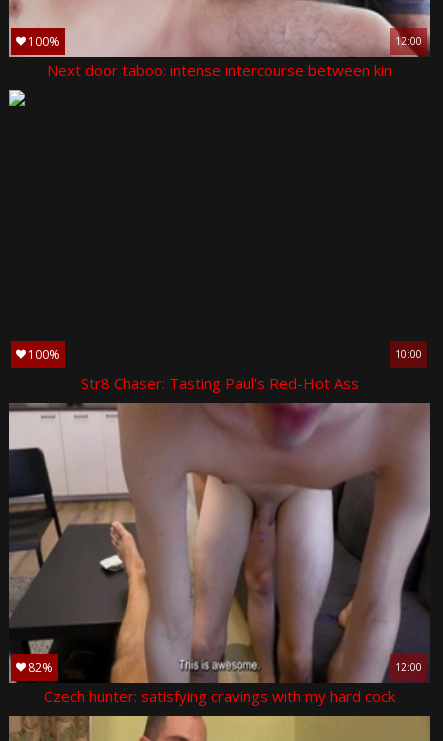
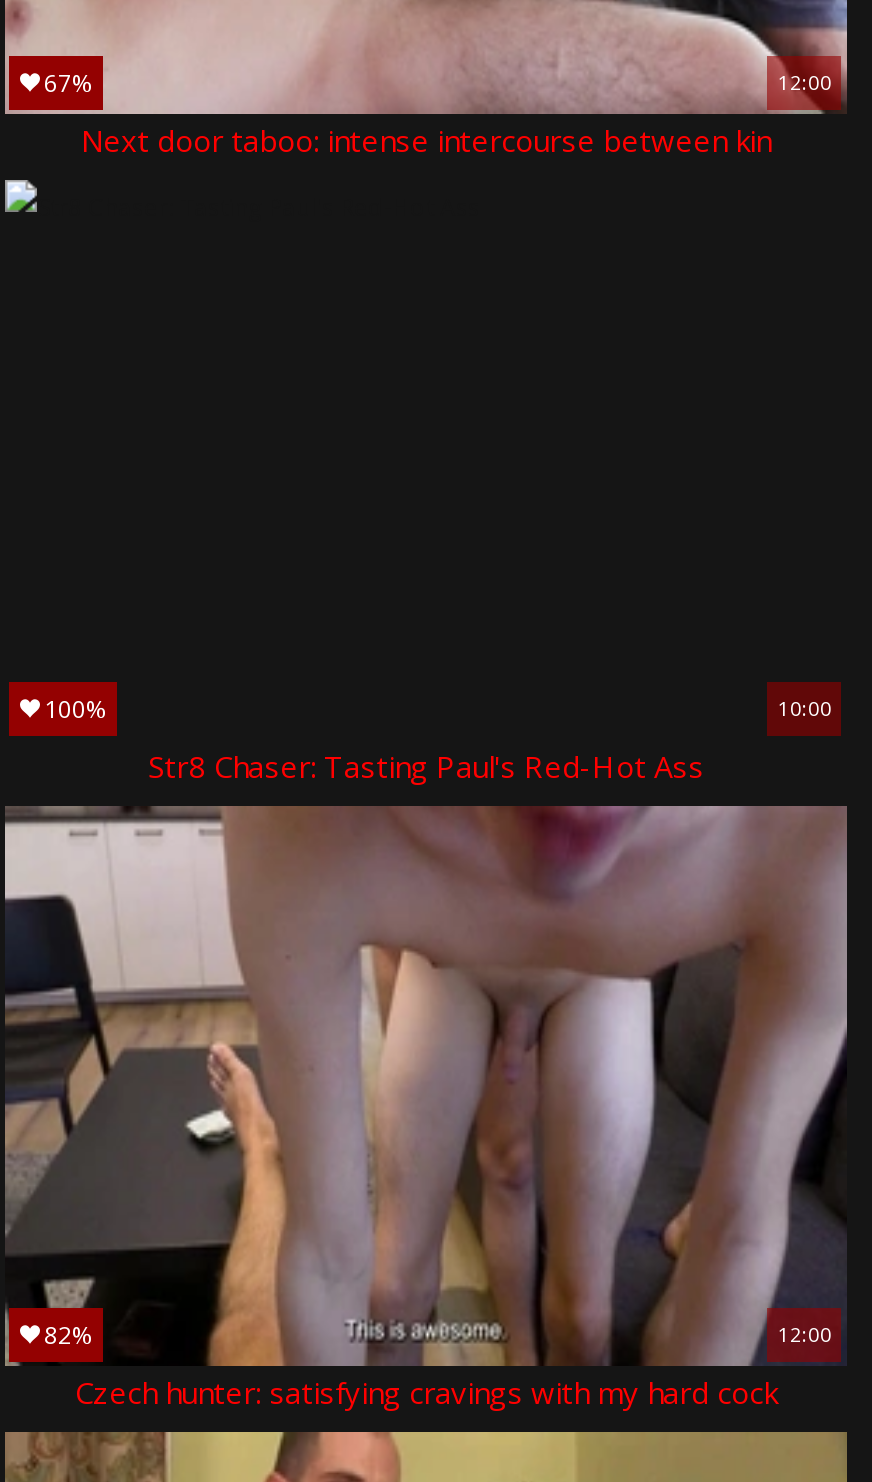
- 100%
+ 67%
